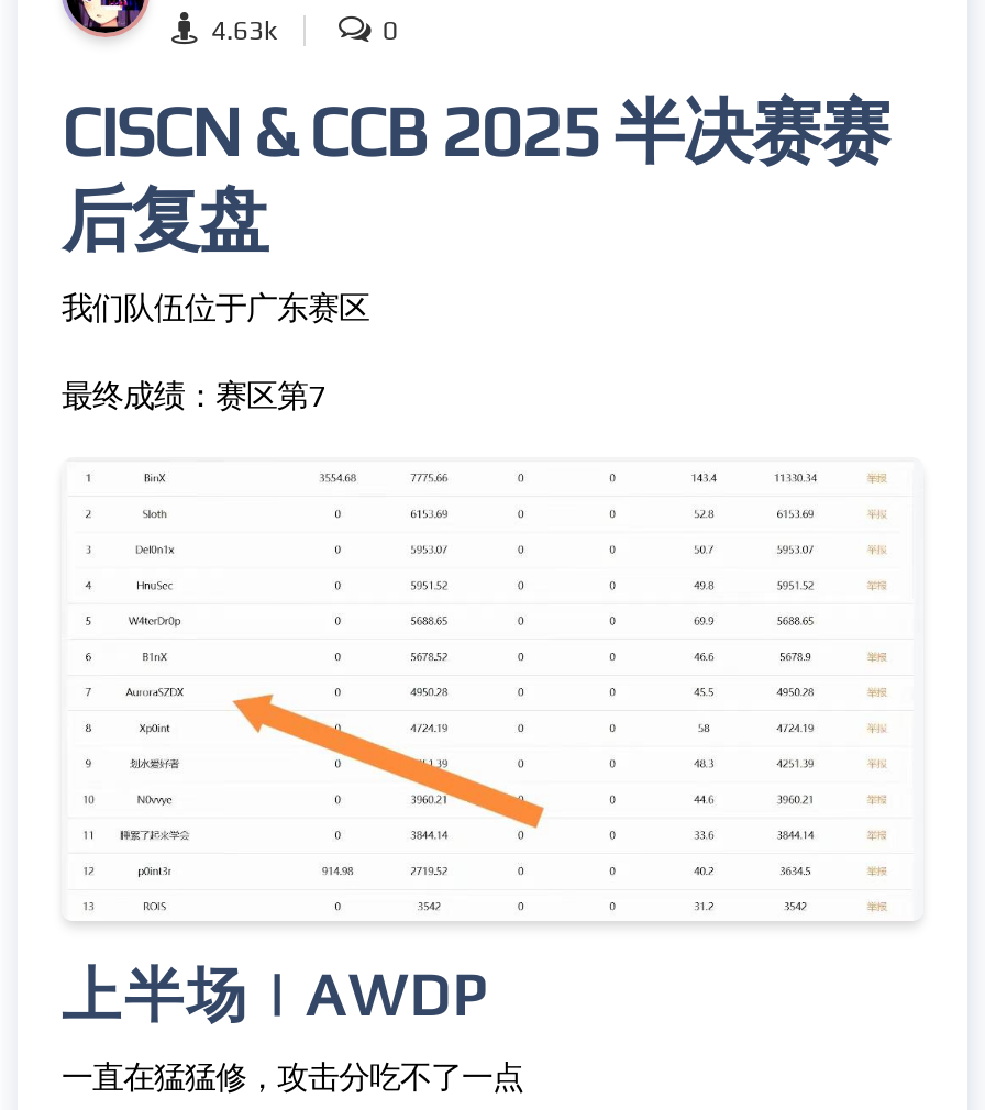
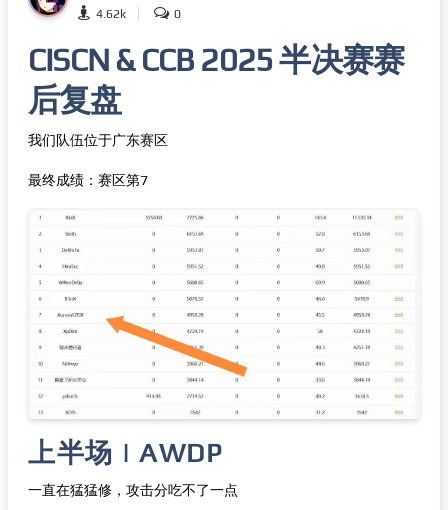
- 4.63k
+ 4.62k
